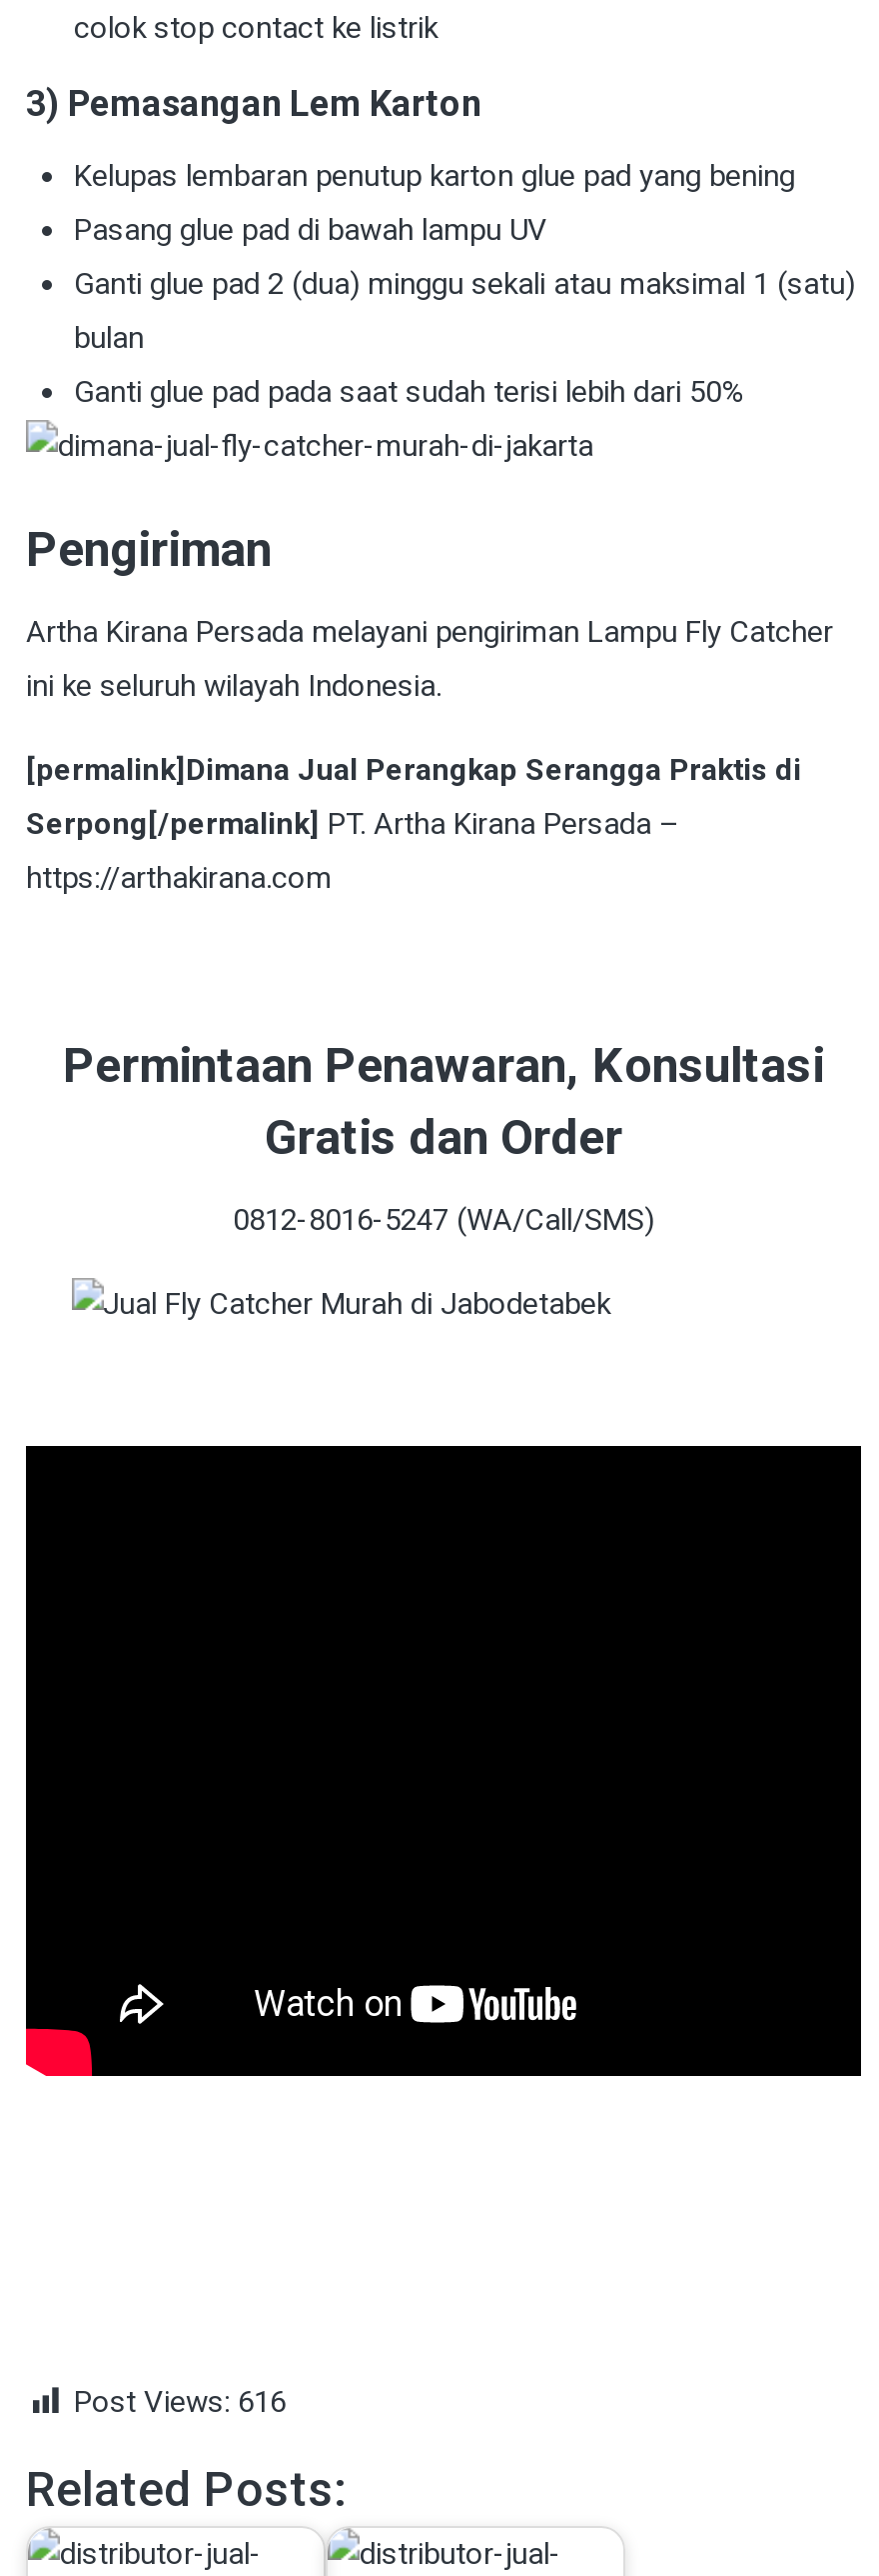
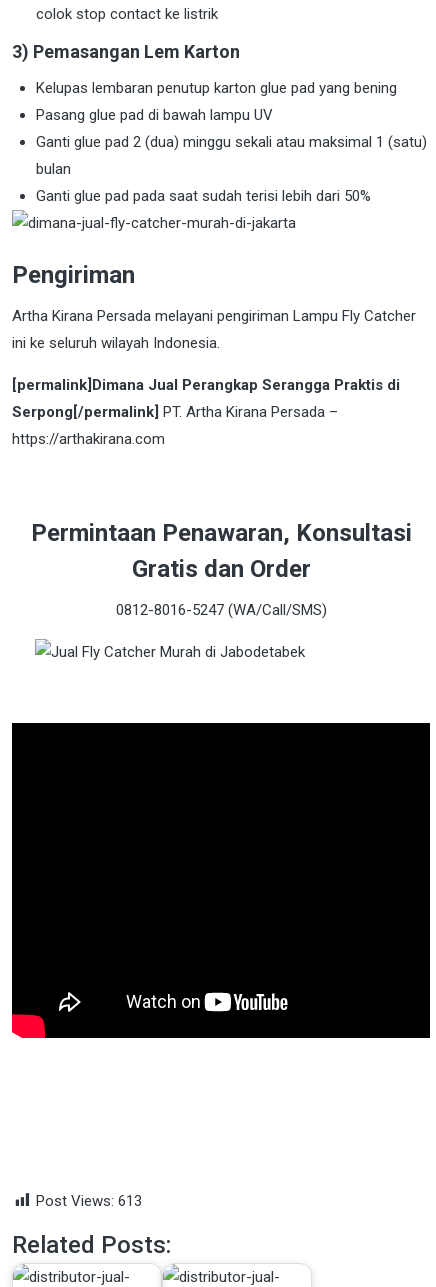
- Post Views: 616
+ Post Views: 613
